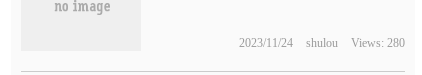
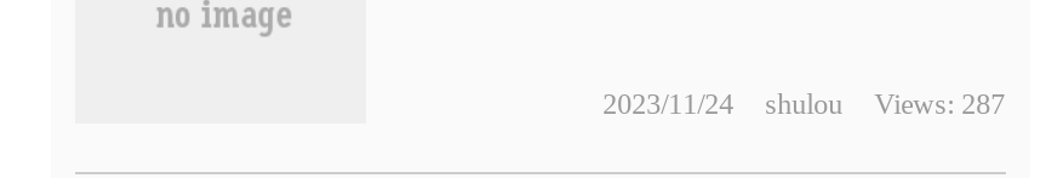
- 2023/11/24 shulou Views: 280
+ 2023/11/24 shulou Views: 287
